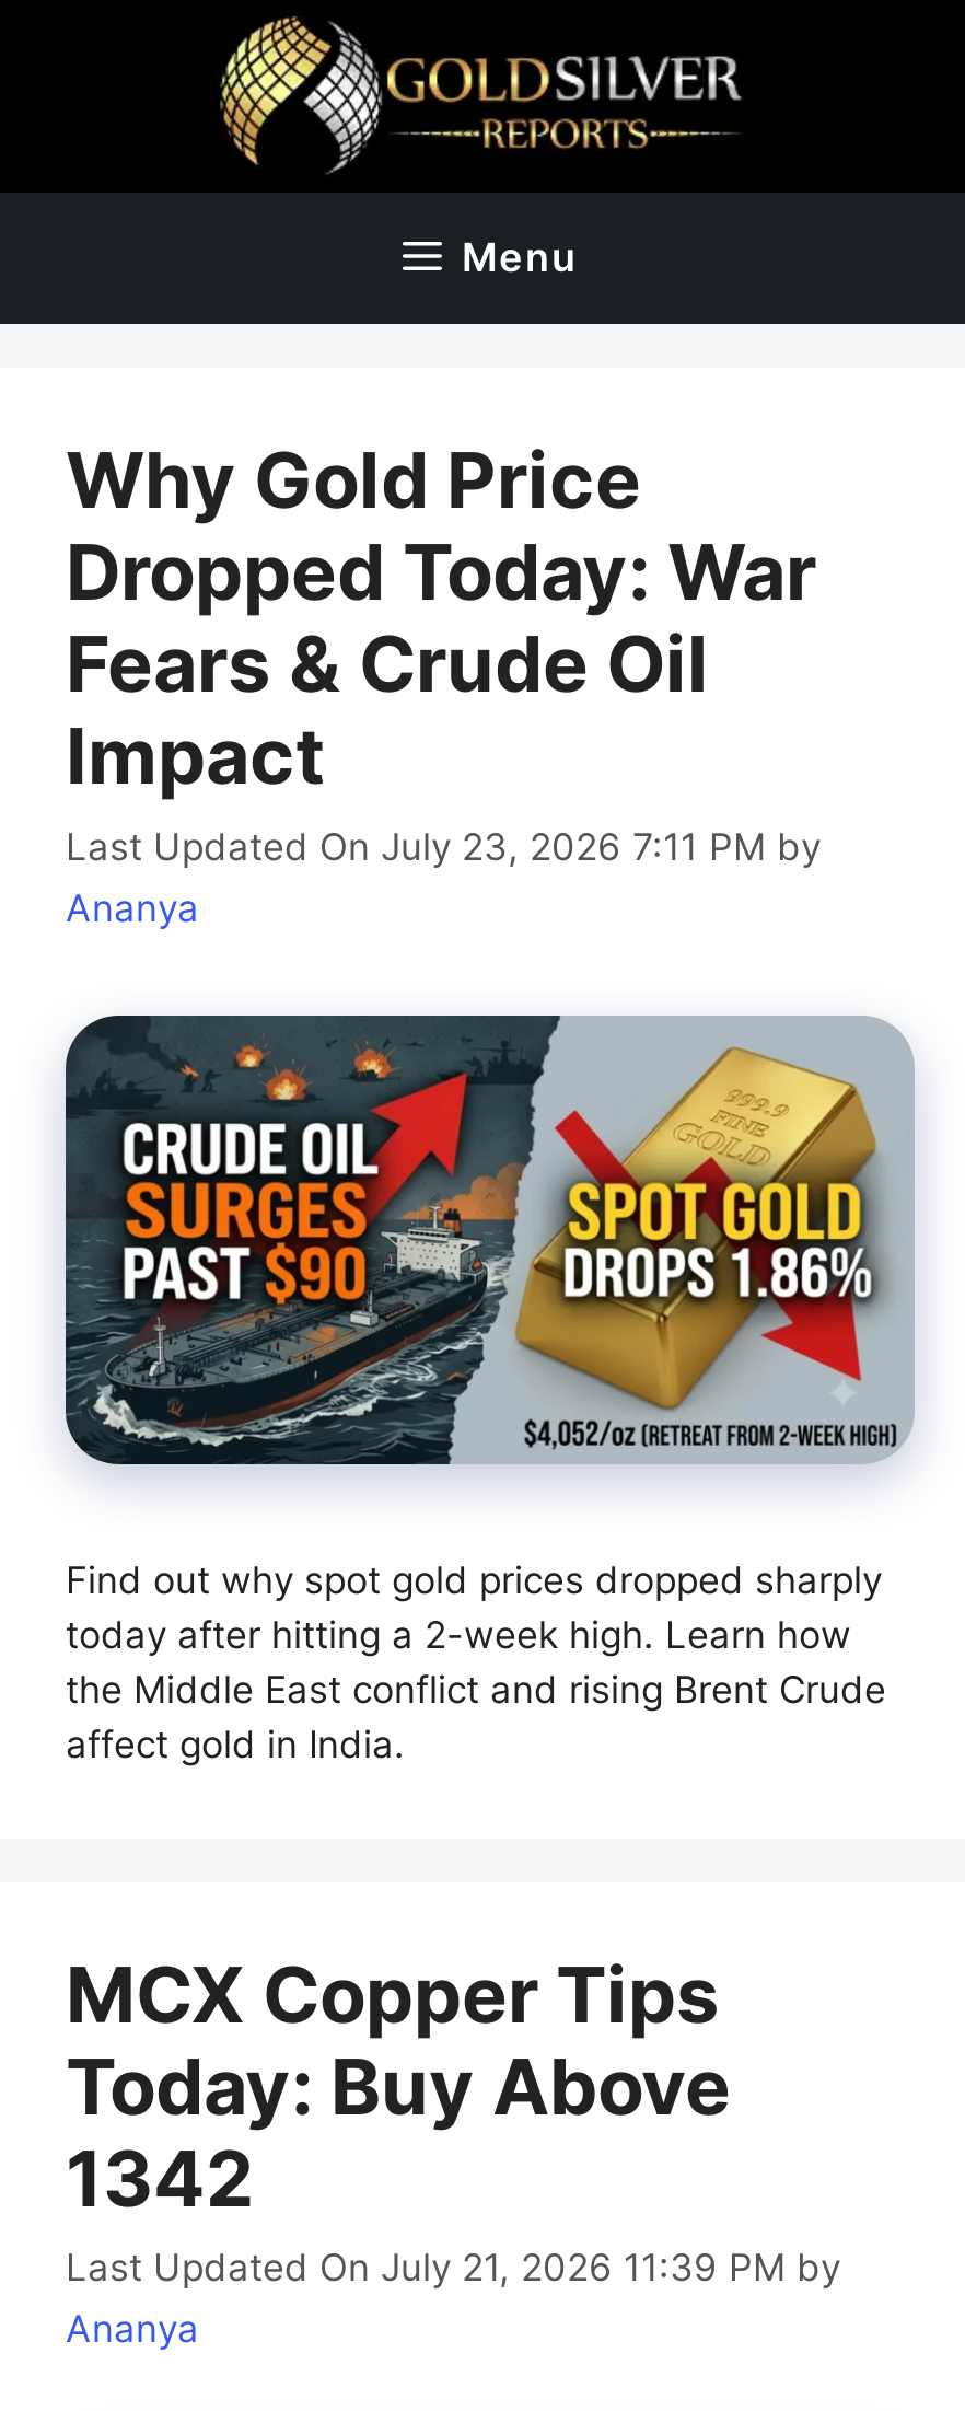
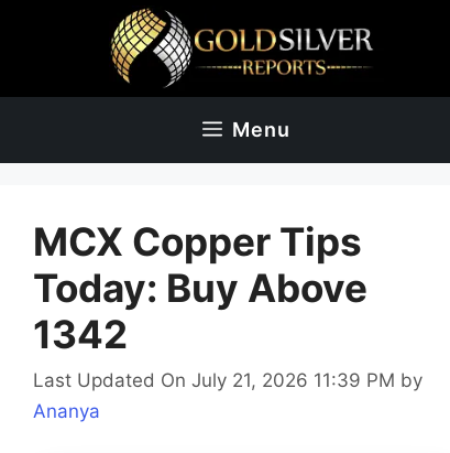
- Why Gold Price
- Dropped Today: War
- Fears & Crude Oil
- Impact
- Last Updated On July 23, 2026 7:11 PM by
- Ananya

- [image]
- Find out why spot gold prices dropped sharply
- today after hitting a 2-week high. Learn how
- the Middle East conflict and rising Brent Crude
- affect gold in India.
